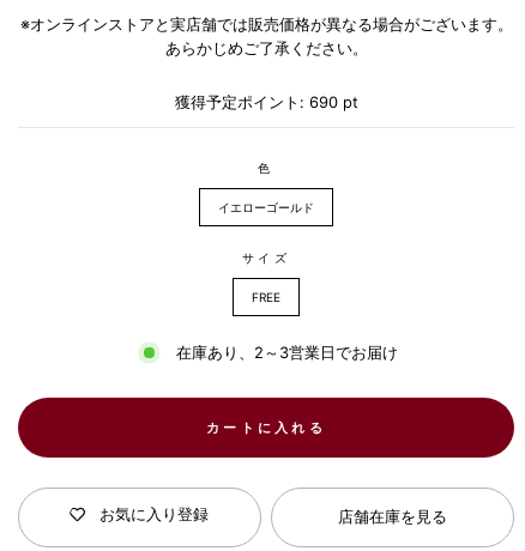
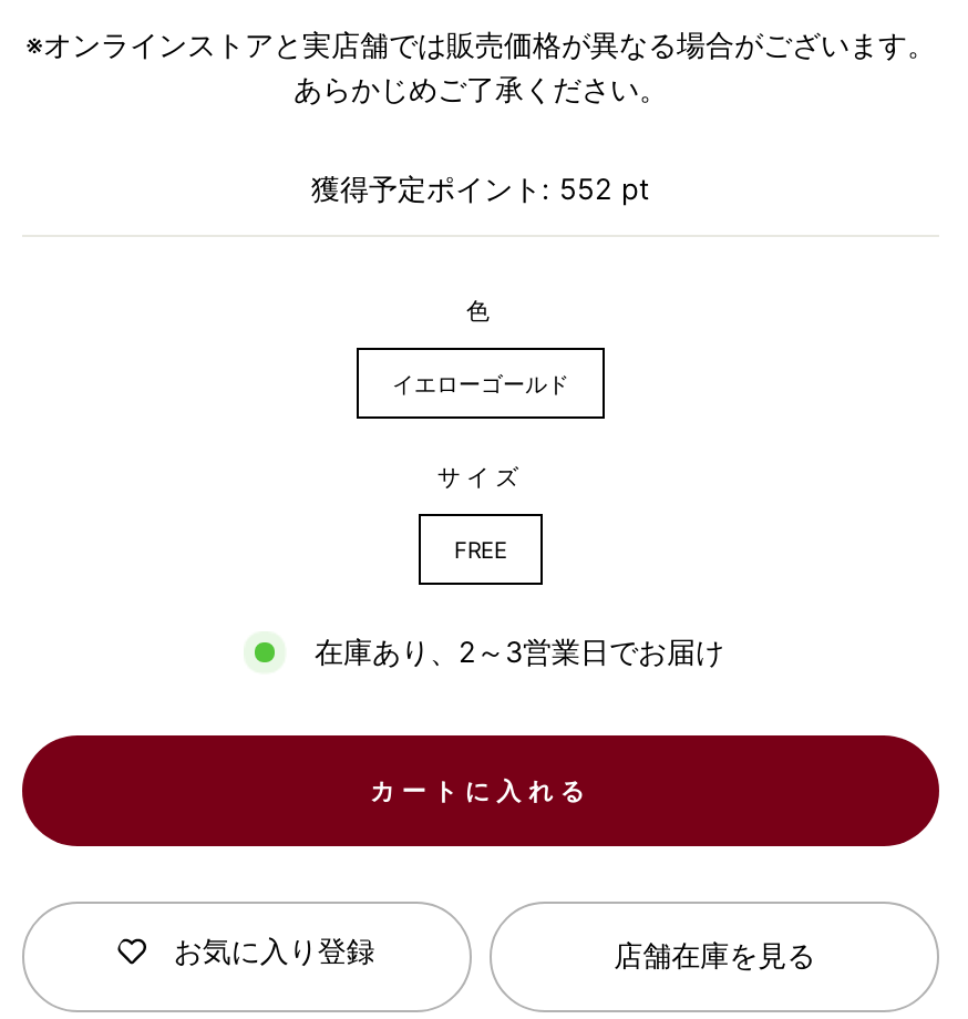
- 獲得予定ポイント: 690 pt
+ 獲得予定ポイント: 552 pt
